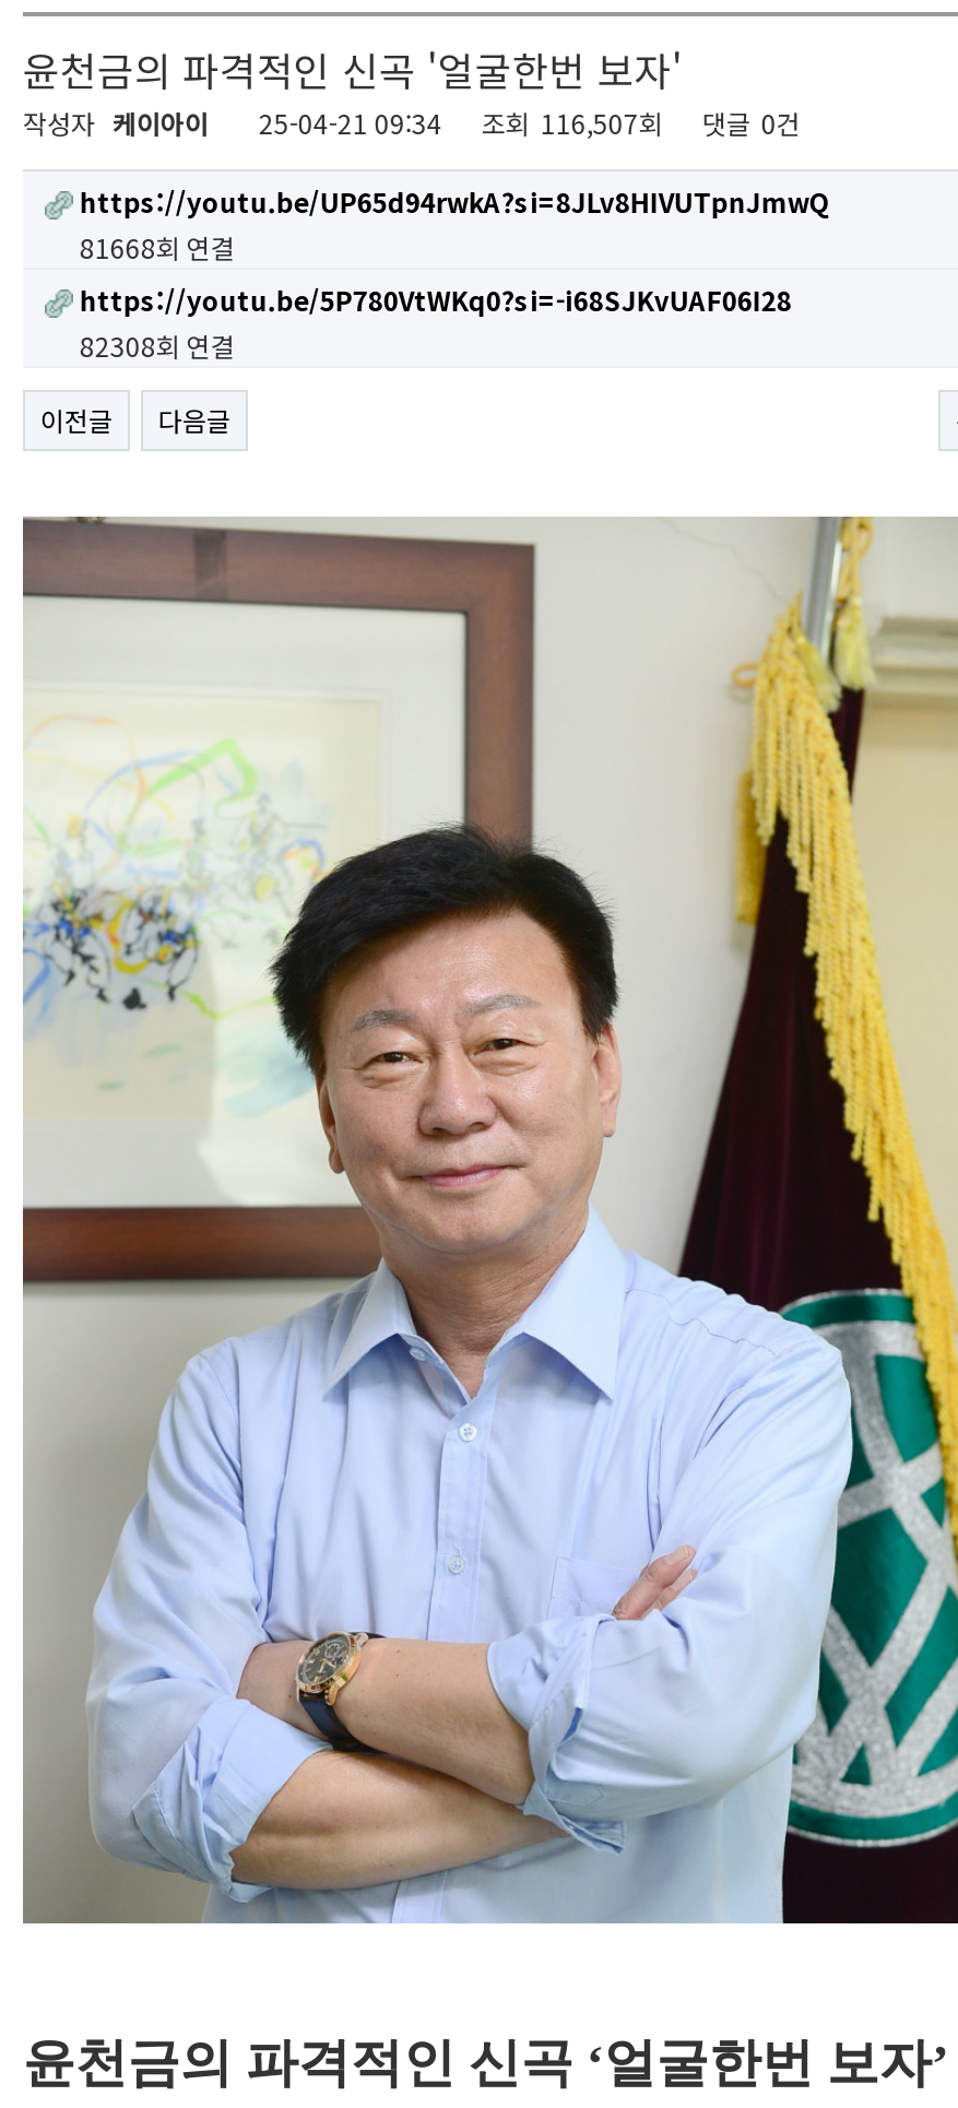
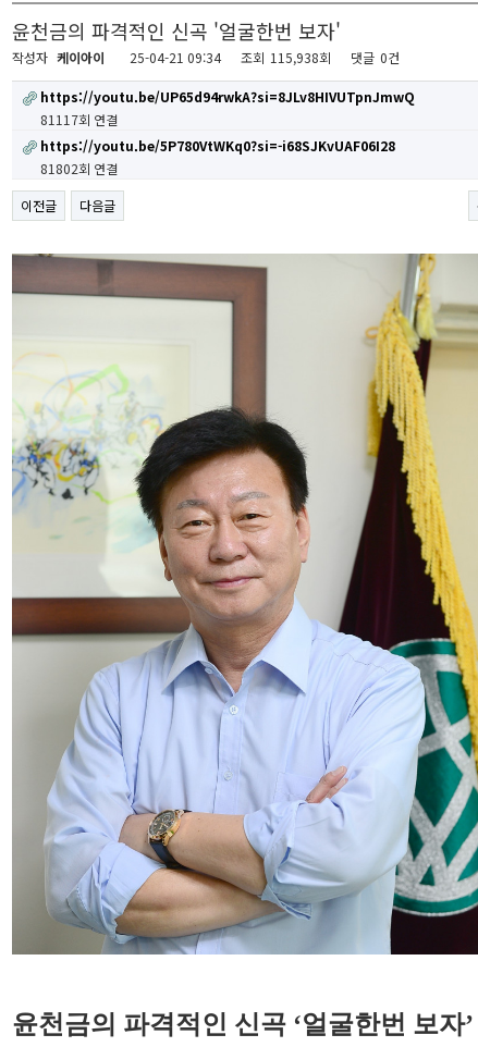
- 작성자 케이아이 25-04-21 09:34 조회 116,507회 댓글 0건
+ 작성자 케이아이 25-04-21 09:34 조회 115,938회 댓글 0건

- 81668회 연결
+ 81117회 연결

- 82308회 연결
+ 81802회 연결
